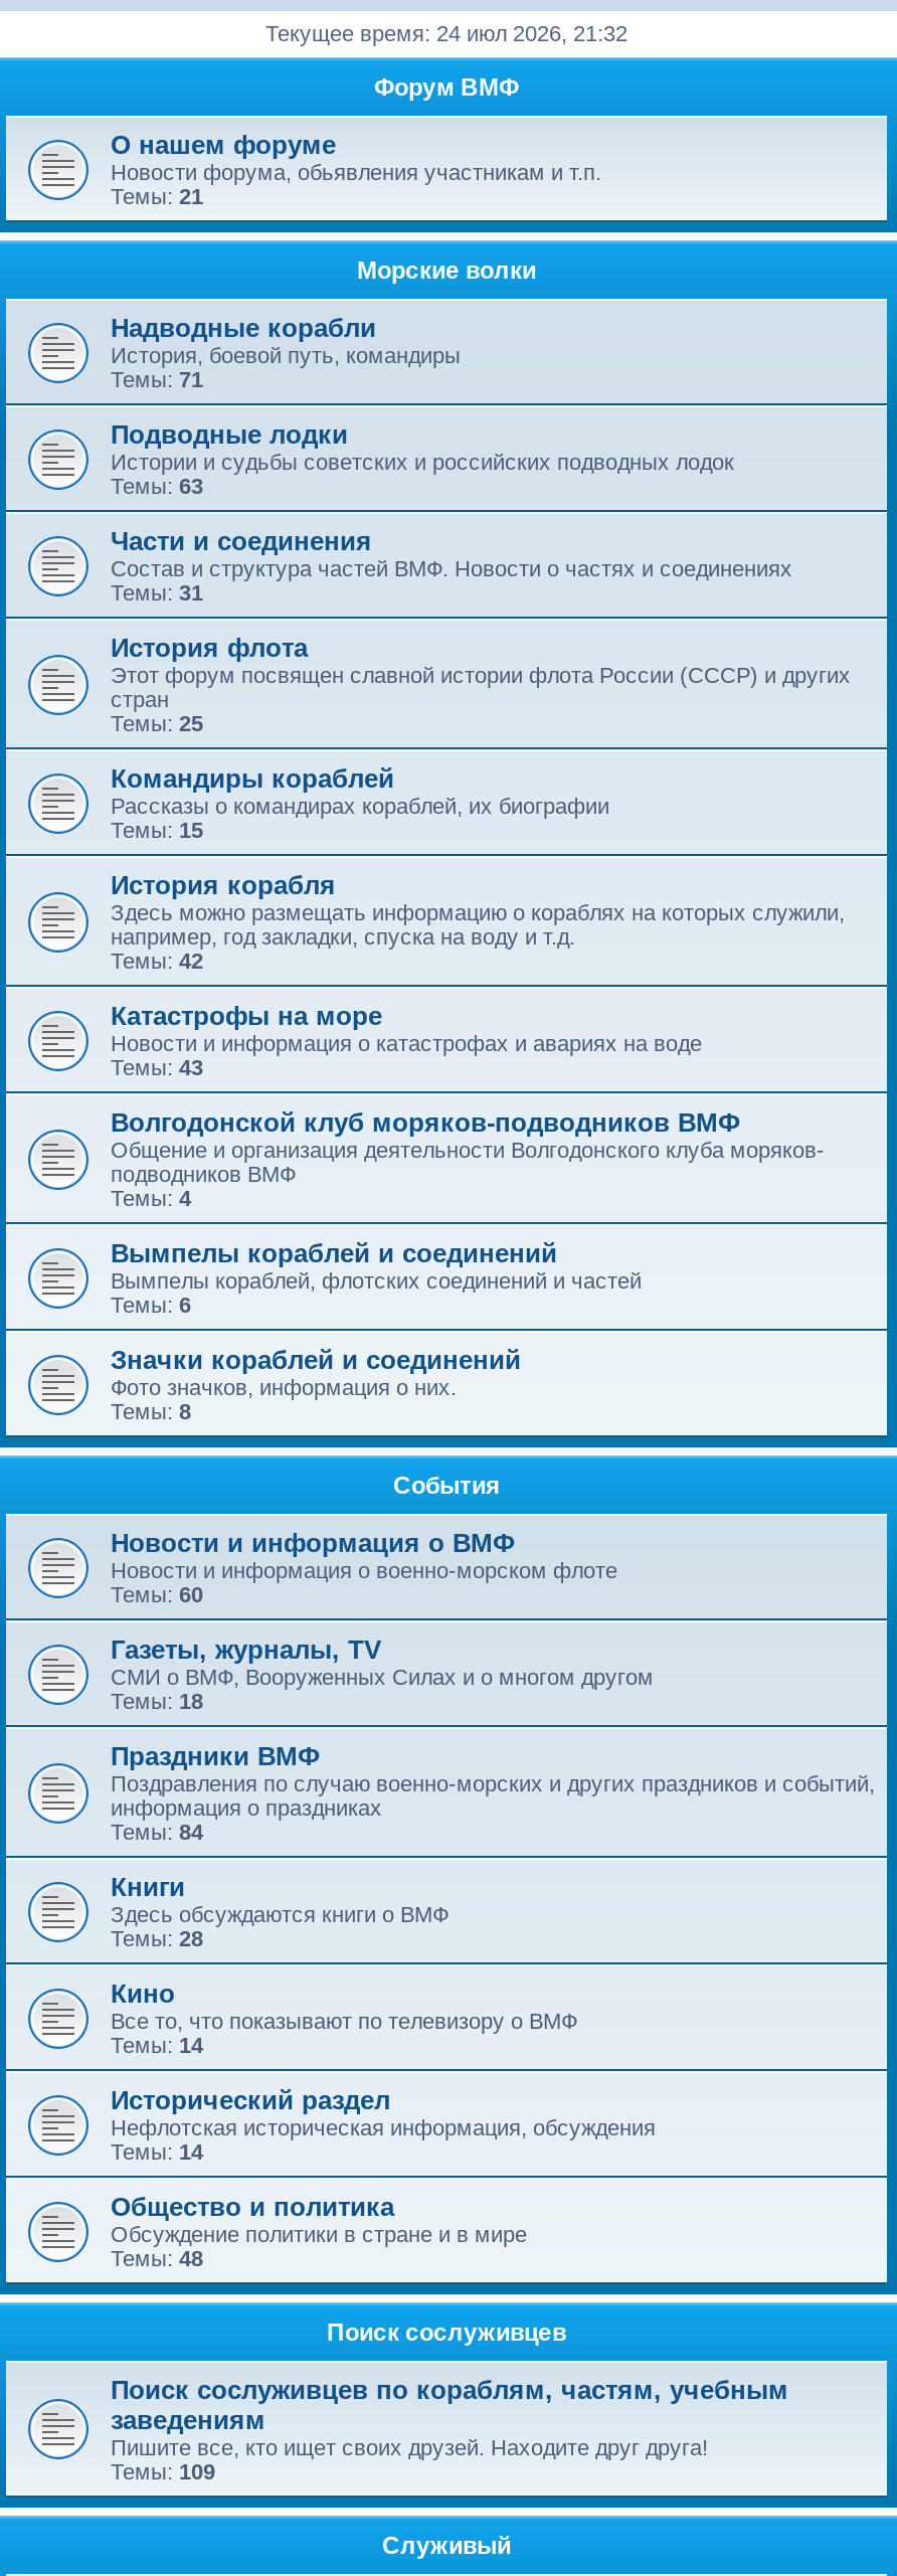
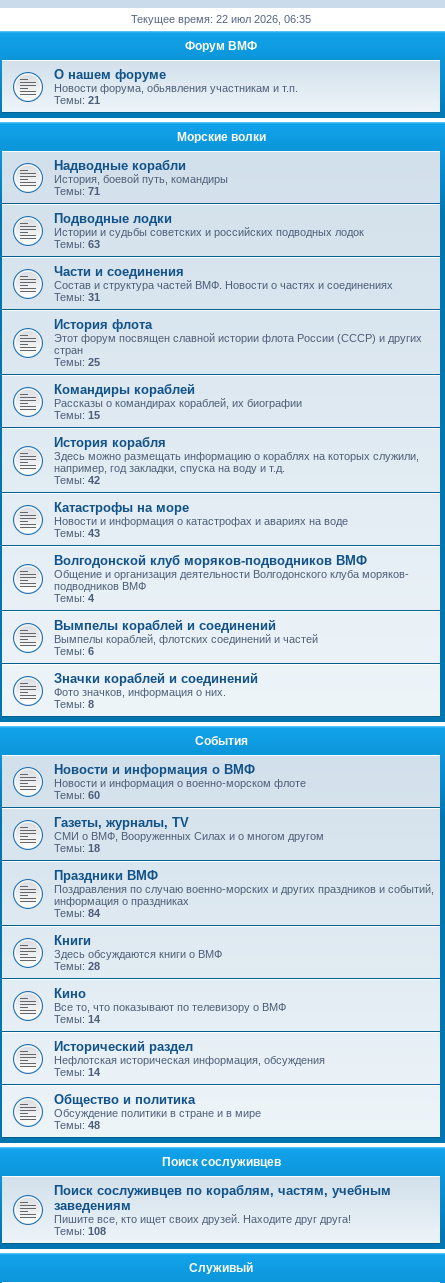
- Текущее время: 24 июл 2026, 21:32
+ Текущее время: 22 июл 2026, 06:35

- Темы: 109
+ Темы: 108
